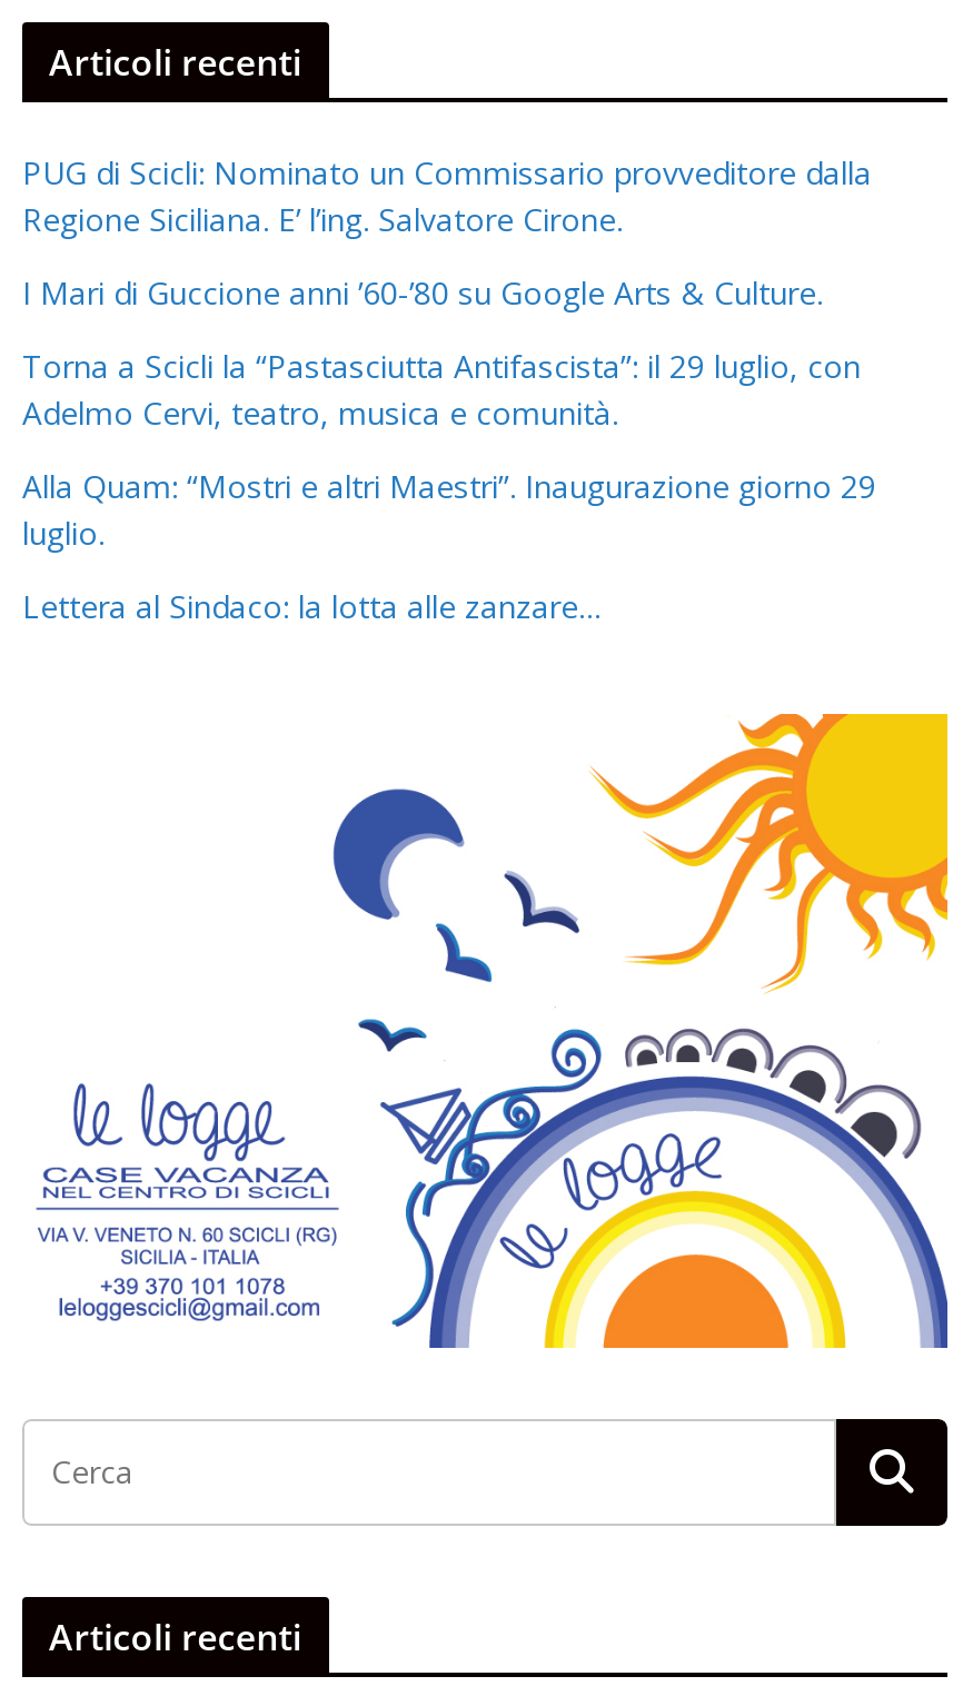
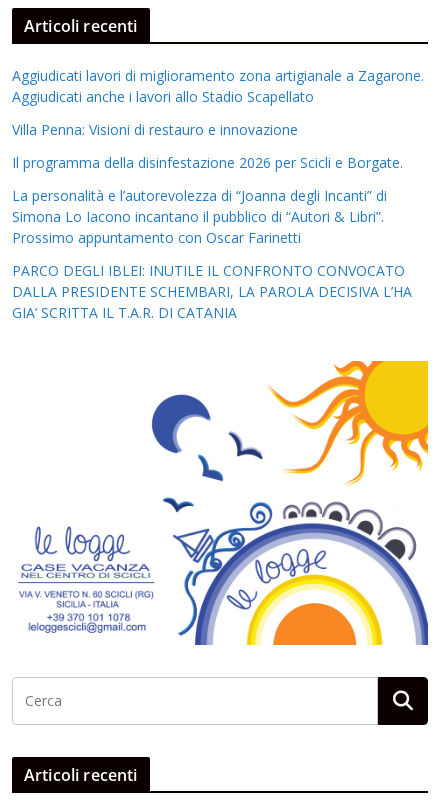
- PUG di Scicli: Nominato un Commissario provveditore dalla
- Regione Siciliana. E’ l’ing. Salvatore Cirone.
+ Aggiudicati lavori di miglioramento zona artigianale a Zagarone.
+ Aggiudicati anche i lavori allo Stadio Scapellato

- I Mari di Guccione anni ’60-’80 su Google Arts & Culture.
+ Villa Penna: Visioni di restauro e innovazione

- Torna a Scicli la “Pastasciutta Antifascista”: il 29 luglio, con
- Adelmo Cervi, teatro, musica e comunità.
+ Il programma della disinfestazione 2026 per Scicli e Borgate.

- Alla Quam: “Mostri e altri Maestri”. Inaugurazione giorno 29
- luglio.
+ La personalità e l’autorevolezza di “Joanna degli Incanti” di
+ Simona Lo Iacono incantano il pubblico di “Autori & Libri”.
+ Prossimo appuntamento con Oscar Farinetti

- Lettera al Sindaco: la lotta alle zanzare…
+ PARCO DEGLI IBLEI: INUTILE IL CONFRONTO CONVOCATO
+ DALLA PRESIDENTE SCHEMBARI, LA PAROLA DECISIVA L’HA
+ GIA’ SCRITTA IL T.A.R. DI CATANIA
